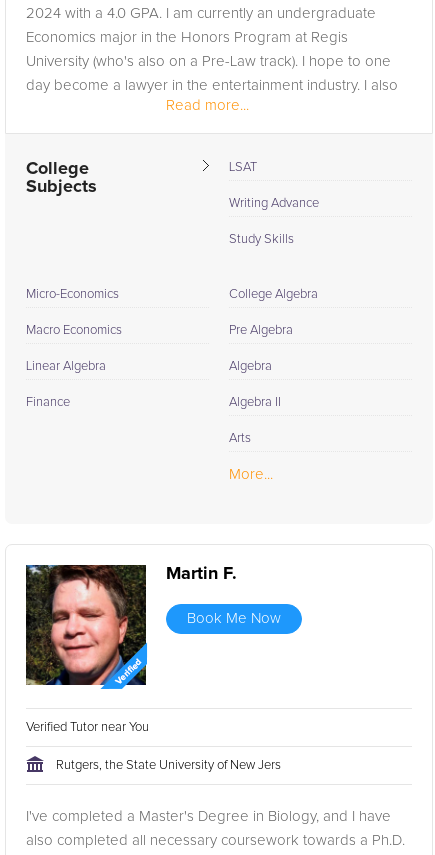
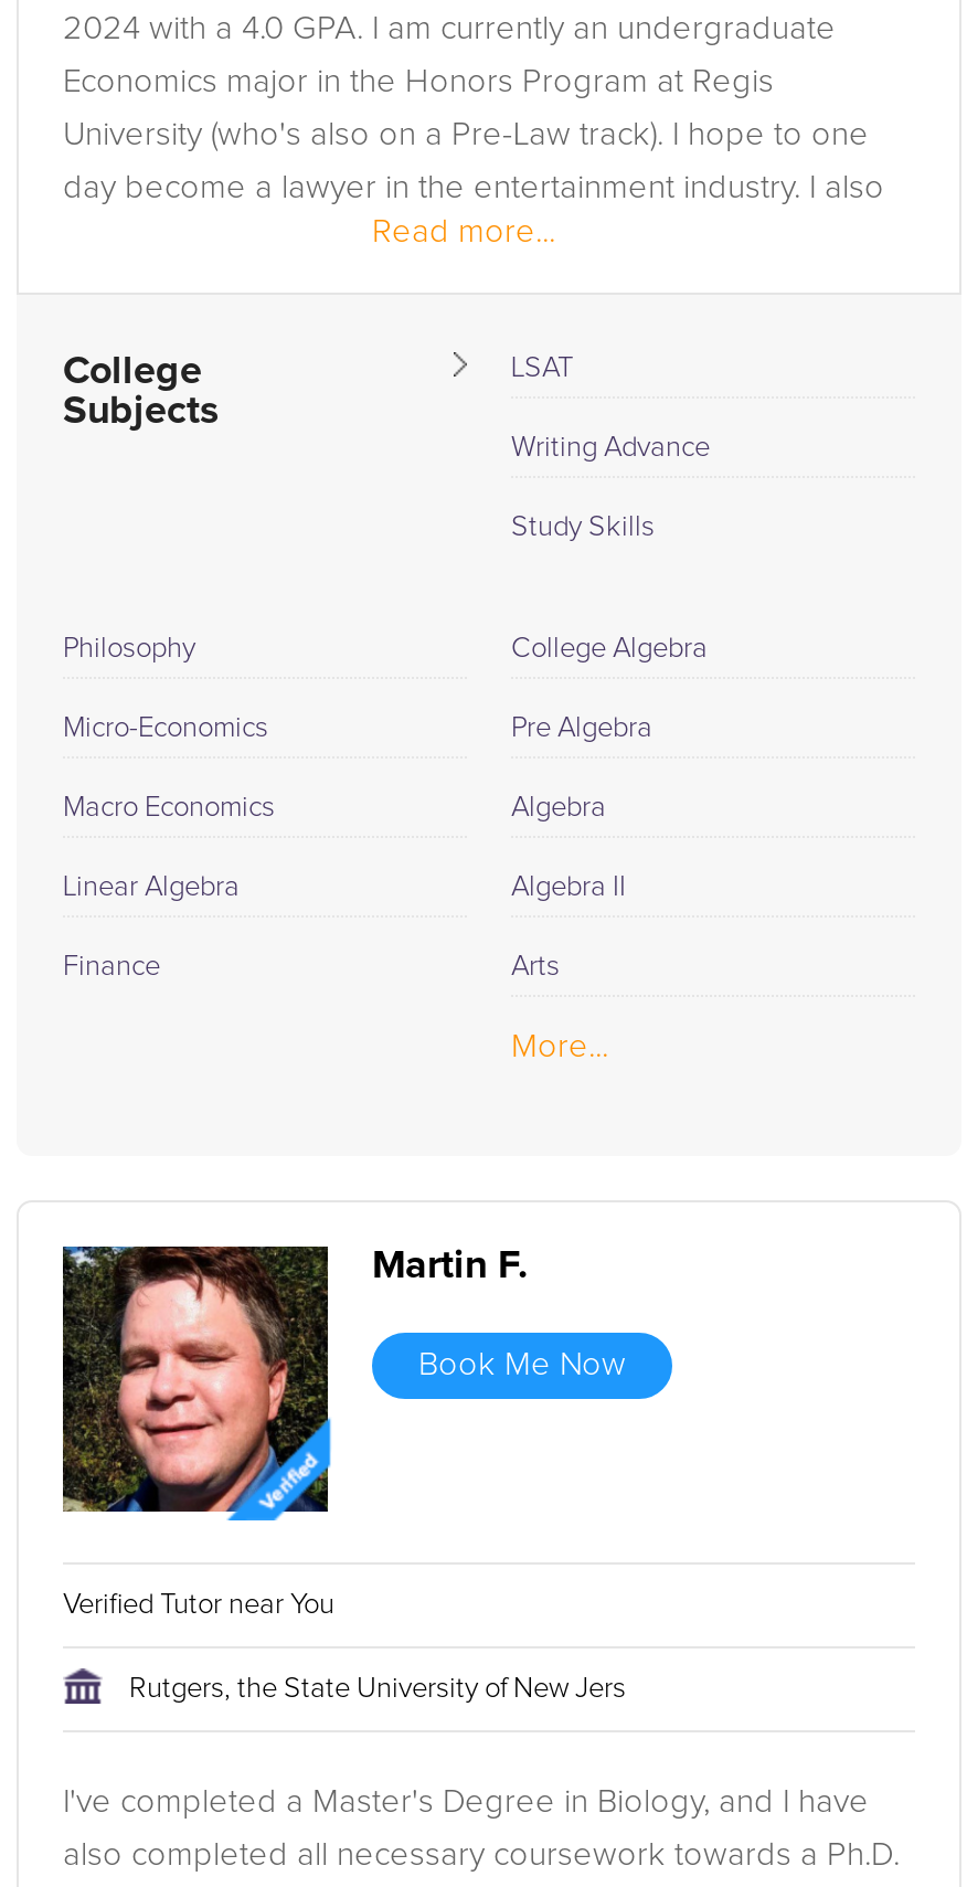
moved down: Micro-Economics | Macro Economics | Linear Algebra | Finance

+ Philosophy
